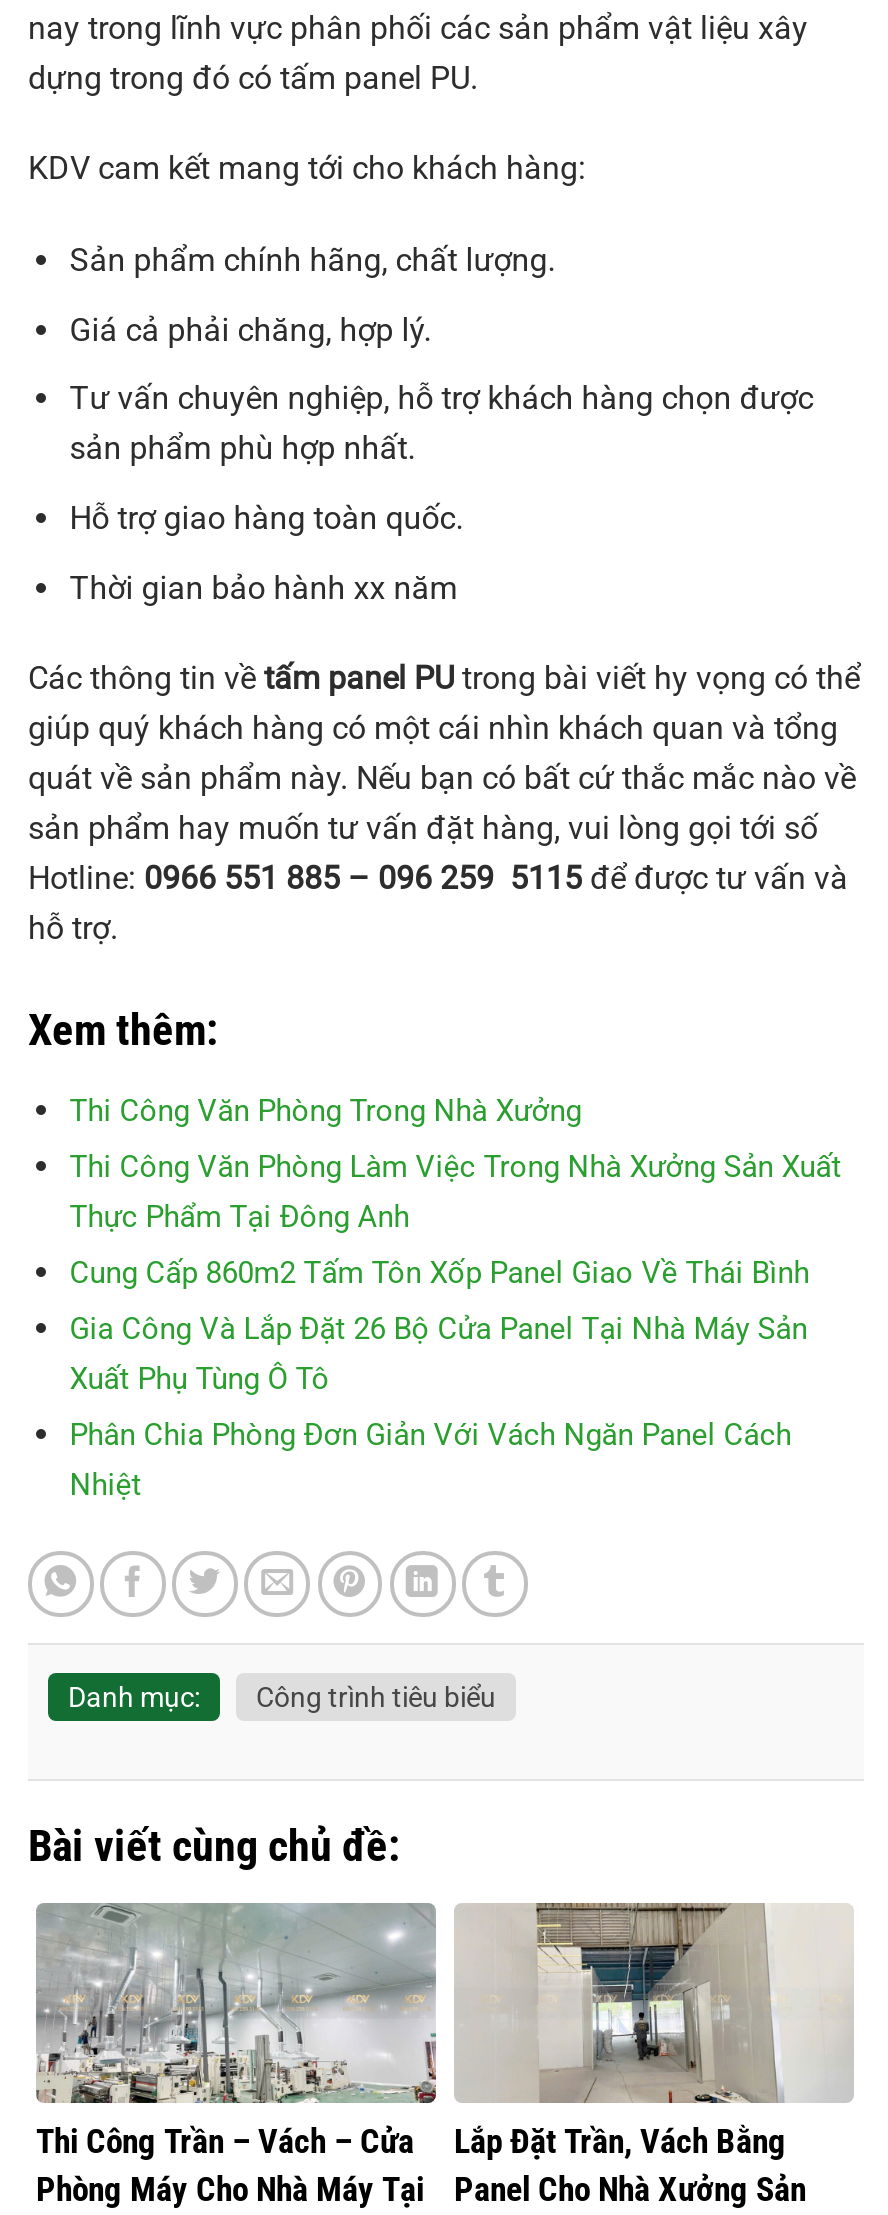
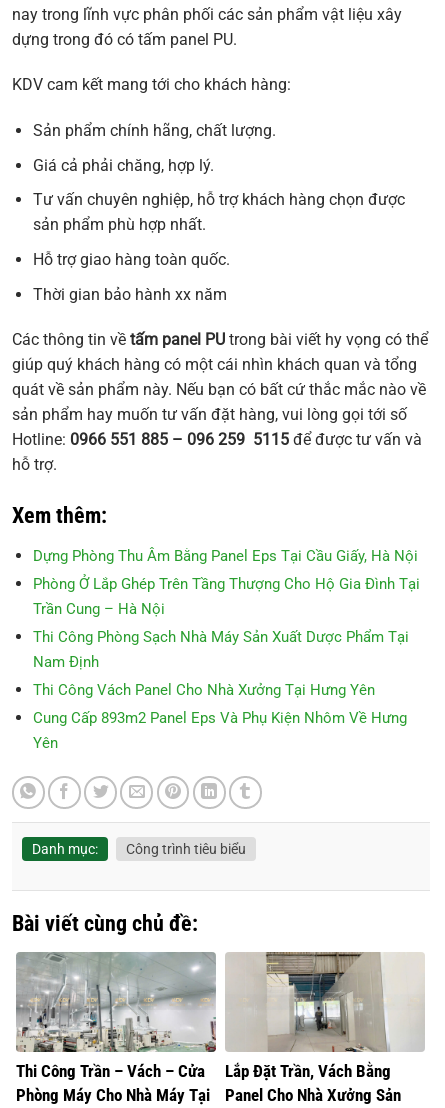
- Thi Công Văn Phòng Trong Nhà Xưởng
+ Dựng Phòng Thu Âm Bằng Panel Eps Tại Cầu Giấy, Hà Nội

- Thi Công Văn Phòng Làm Việc Trong Nhà Xưởng Sản Xuất
- Thực Phẩm Tại Đông Anh
+ Phòng Ở Lắp Ghép Trên Tầng Thượng Cho Hộ Gia Đình Tại
+ Trần Cung – Hà Nội

- Cung Cấp 860m2 Tấm Tôn Xốp Panel Giao Về Thái Bình
+ Thi Công Phòng Sạch Nhà Máy Sản Xuất Dược Phẩm Tại
+ Nam Định

- Gia Công Và Lắp Đặt 26 Bộ Cửa Panel Tại Nhà Máy Sản
- Xuất Phụ Tùng Ô Tô
+ Thi Công Vách Panel Cho Nhà Xưởng Tại Hưng Yên

- Phân Chia Phòng Đơn Giản Với Vách Ngăn Panel Cách
- Nhiệt
+ Cung Cấp 893m2 Panel Eps Và Phụ Kiện Nhôm Về Hưng
+ Yên
